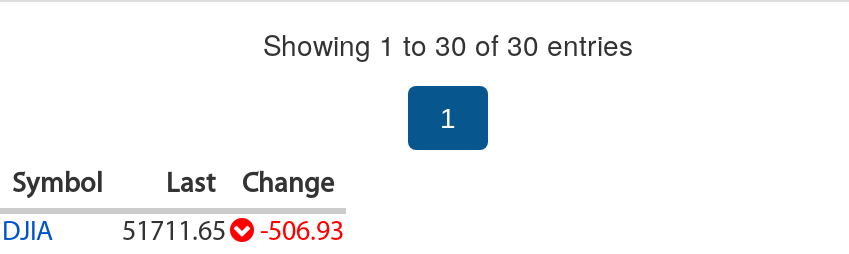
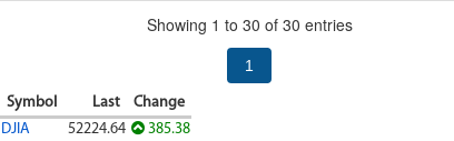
- 51711.65
+ 52224.64

- -506.93
+ 385.38
